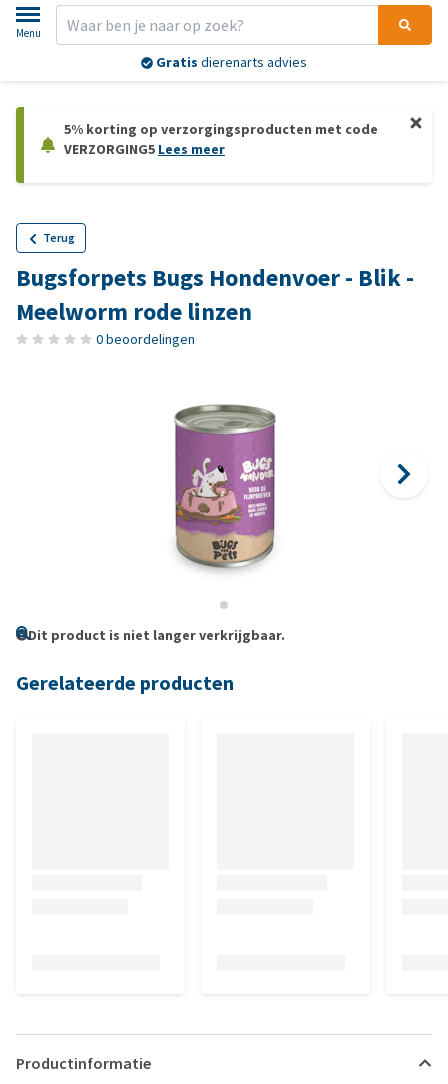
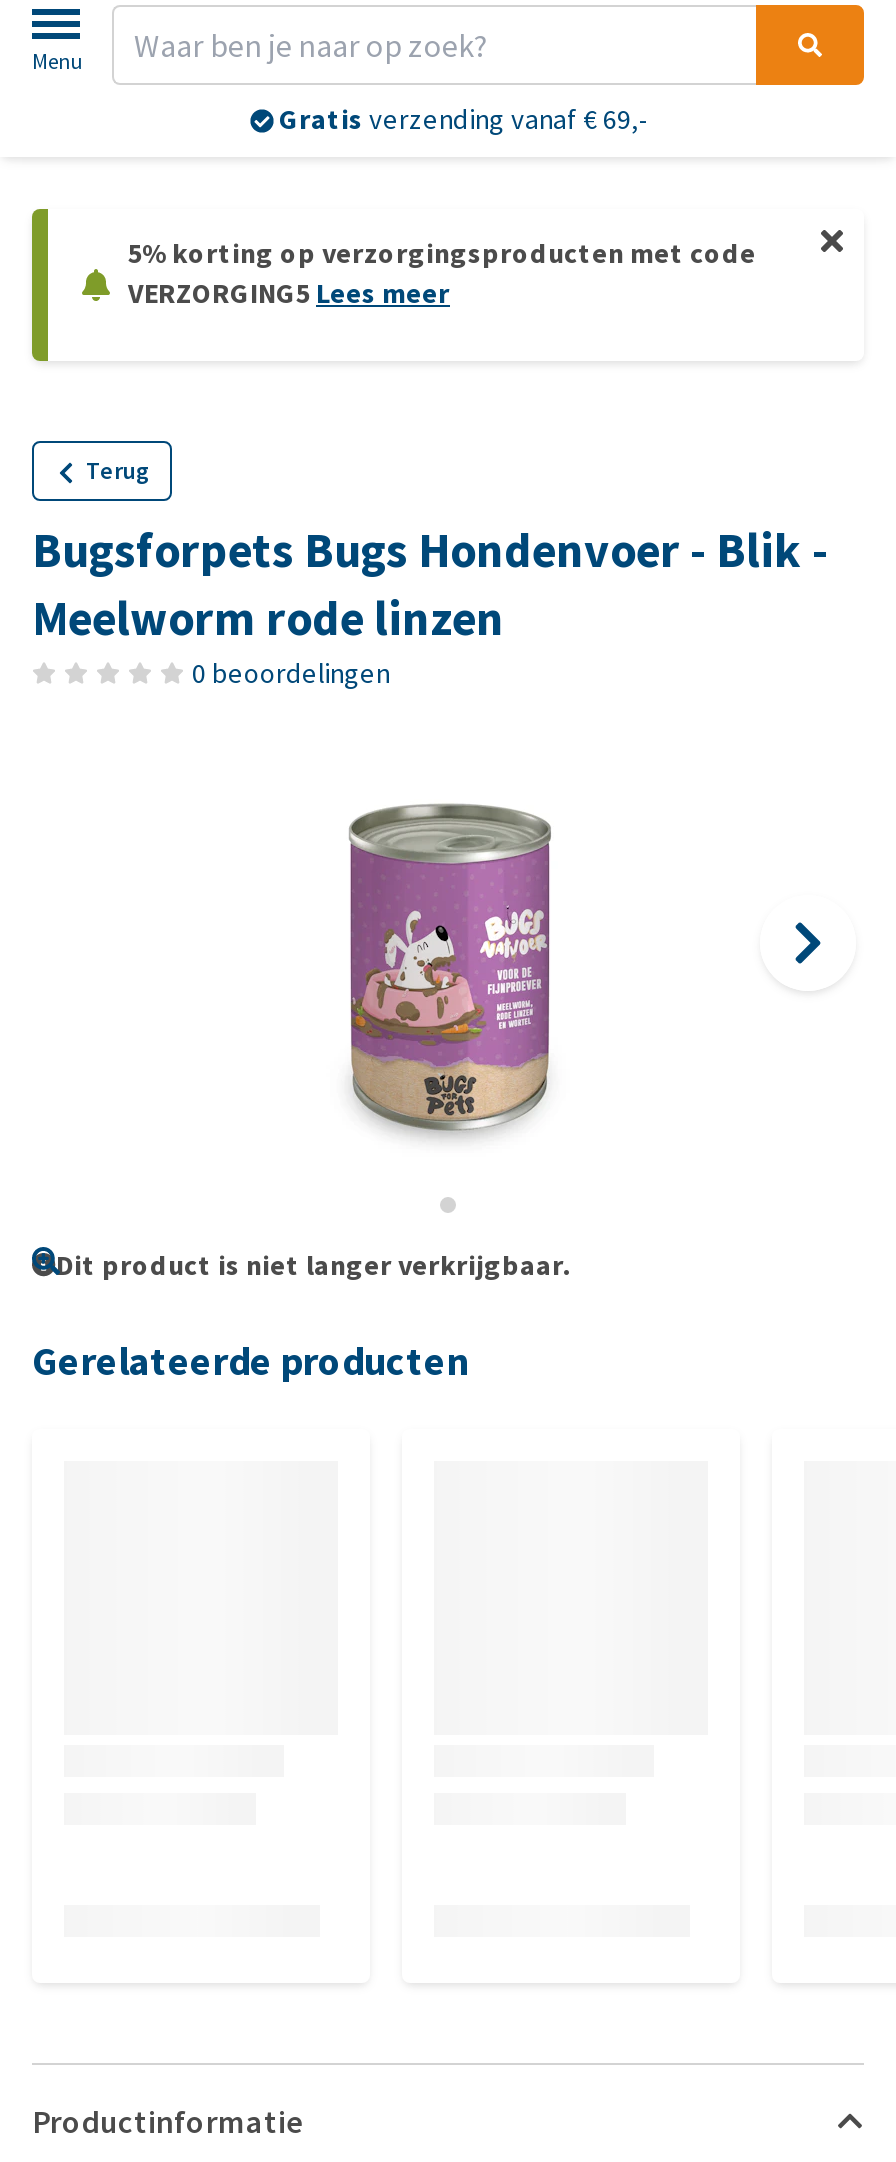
- Gratis dierenarts advies
+ Gratis verzending vanaf € 69,-
